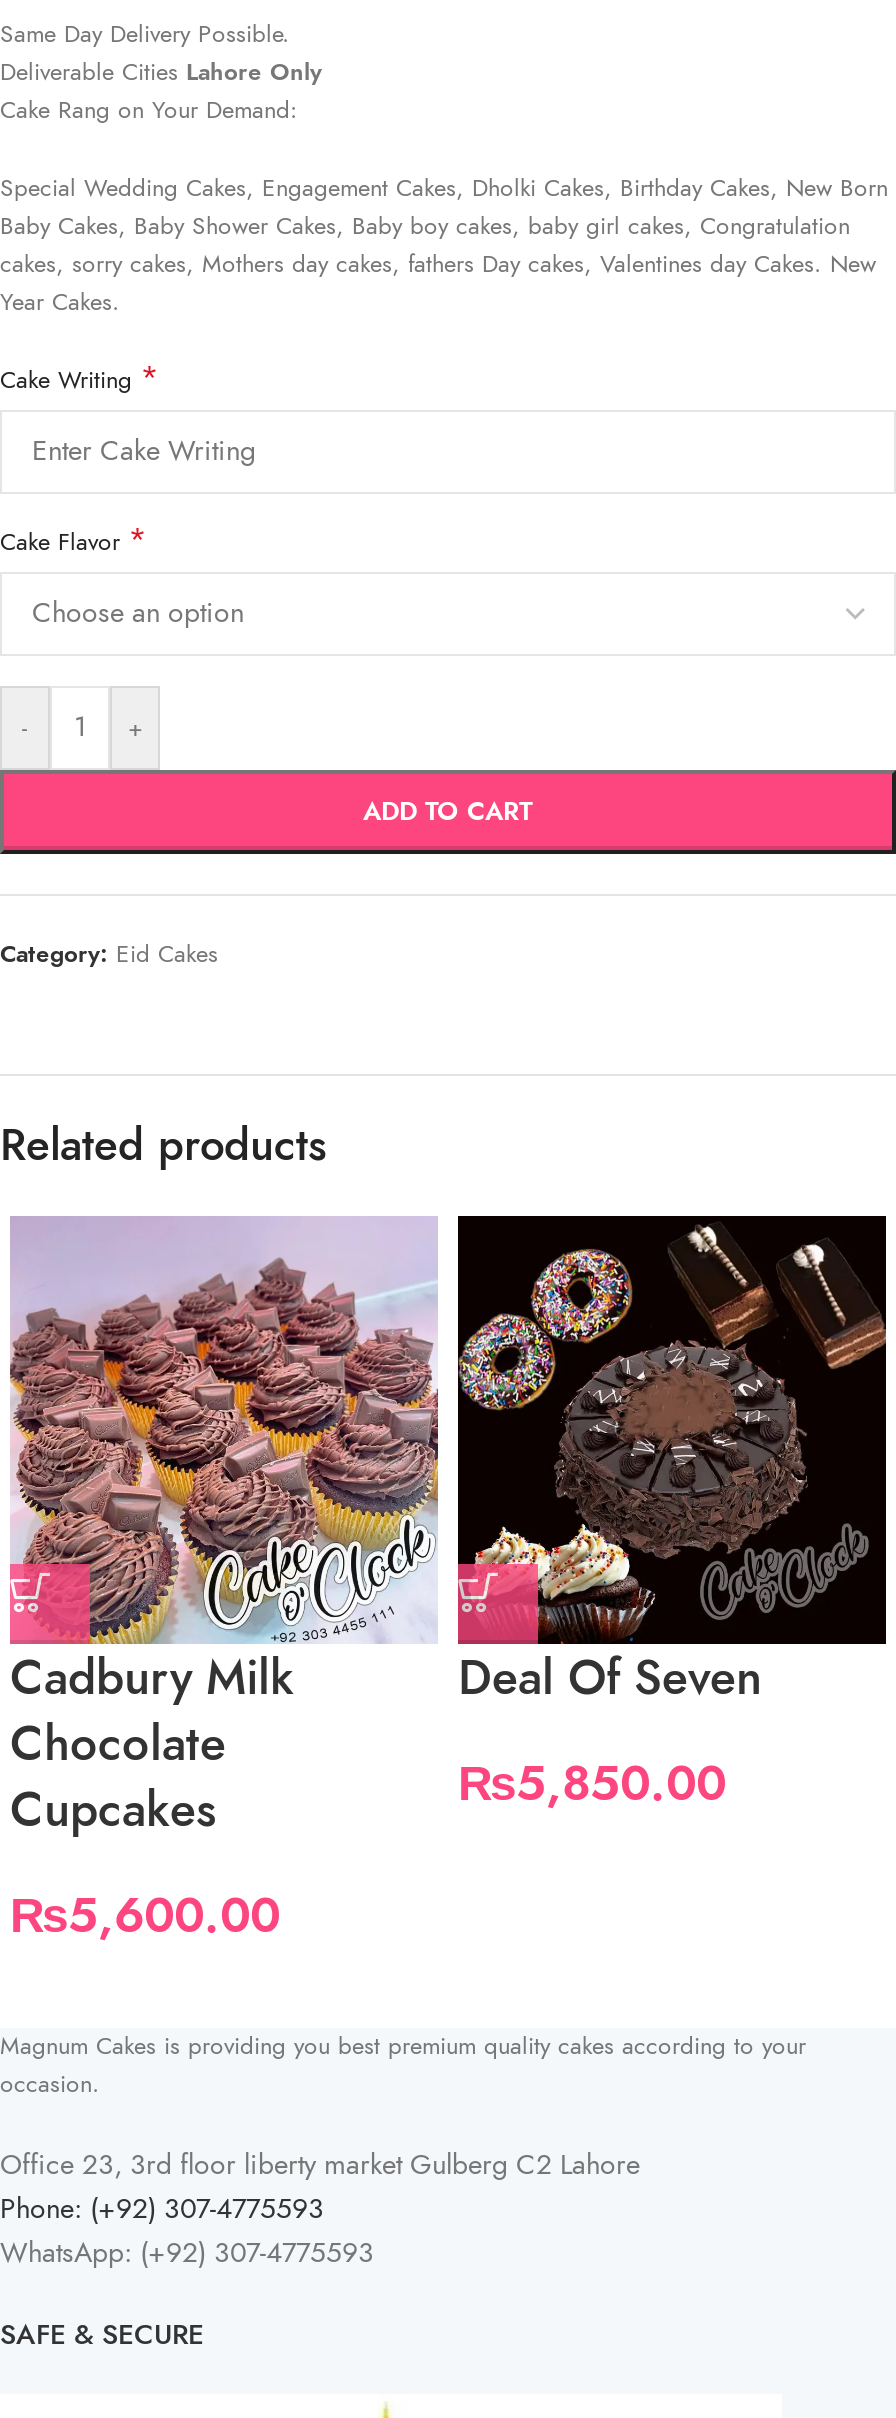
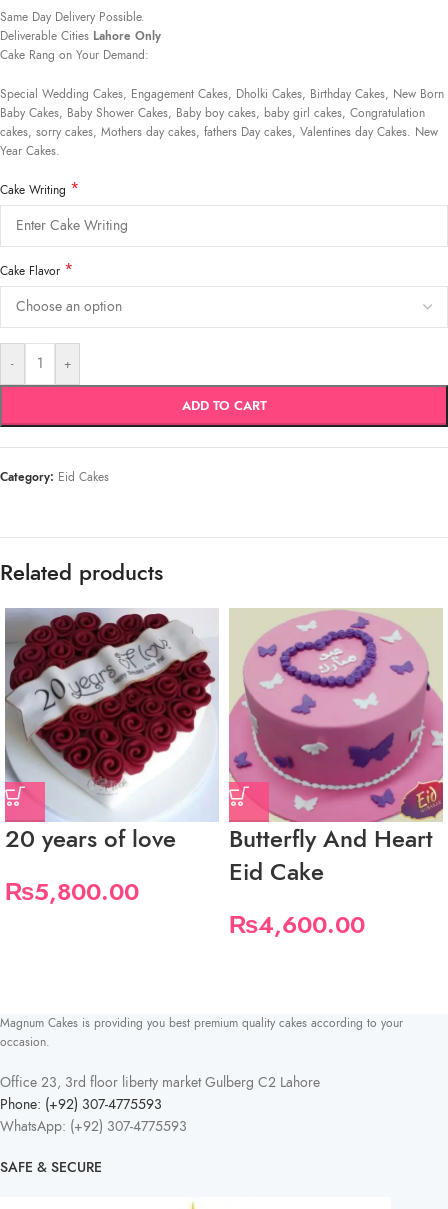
- [image]
- Cadbury Milk
- Chocolate
- Cupcakes
+ [image]
+ 20 years of love

- [image]
- Deal Of Seven
+ [image]
+ Butterfly And Heart
+ Eid Cake

- ₨5,850.00
+ ₨4,600.00

- ₨5,600.00
+ ₨5,800.00
